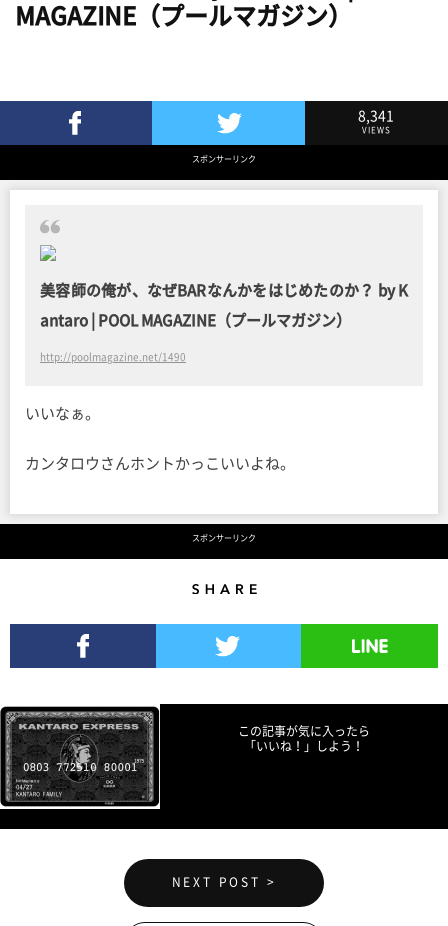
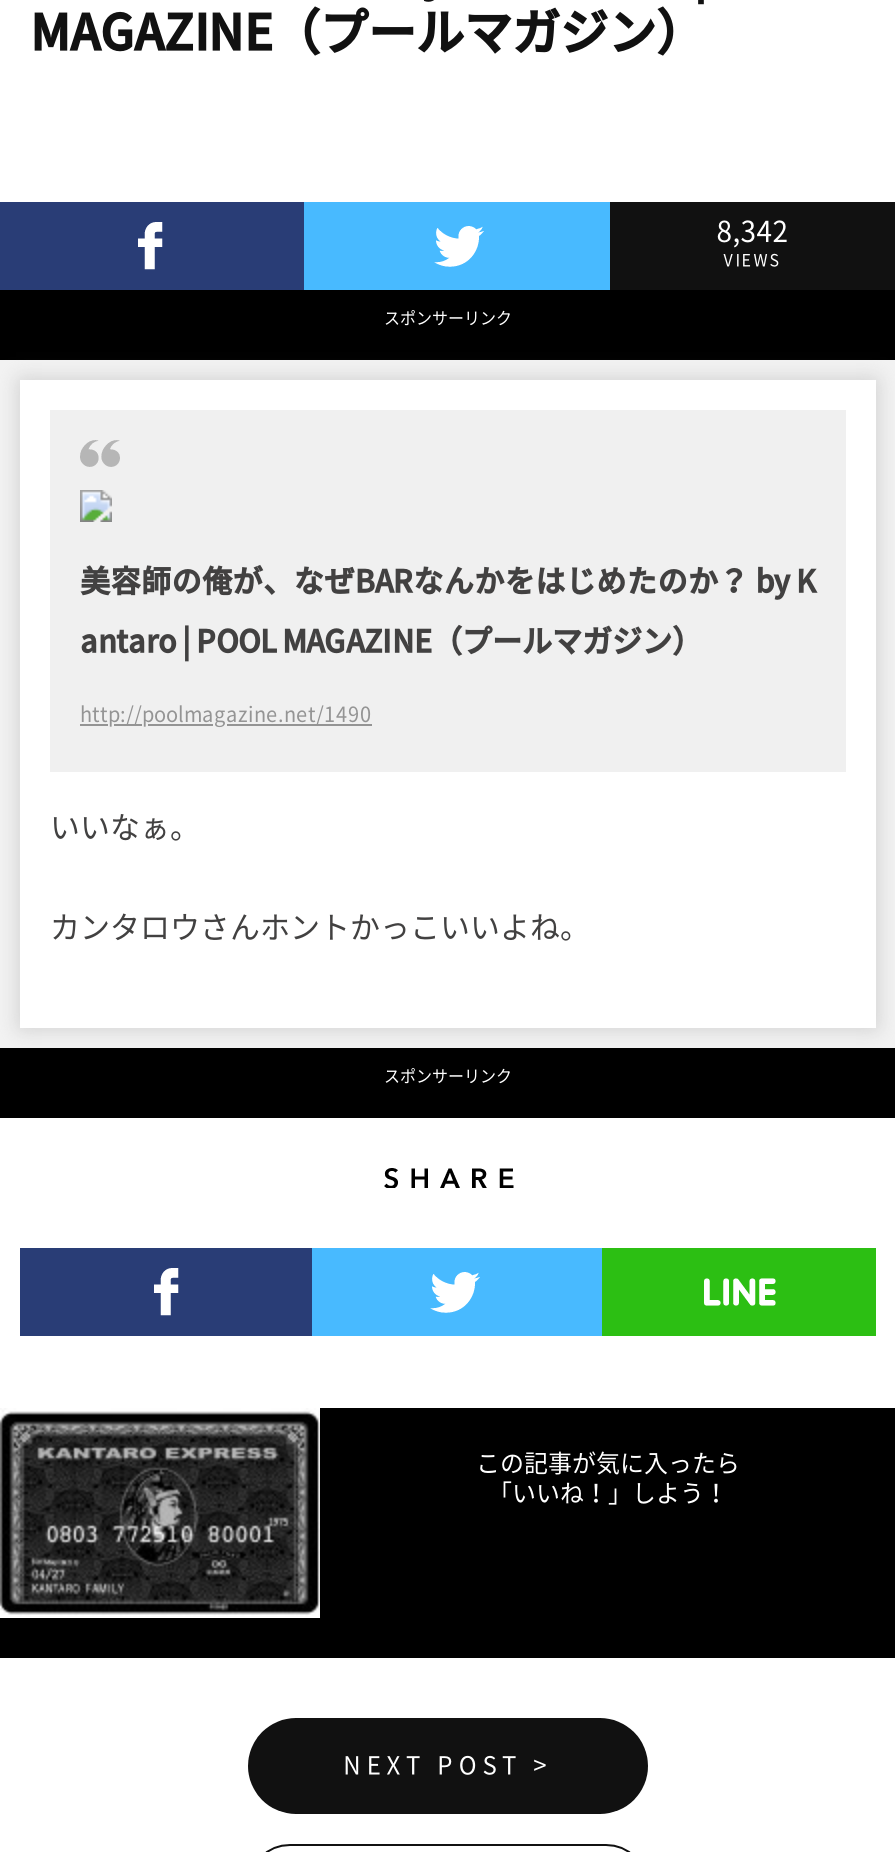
- 8,341
+ 8,342
